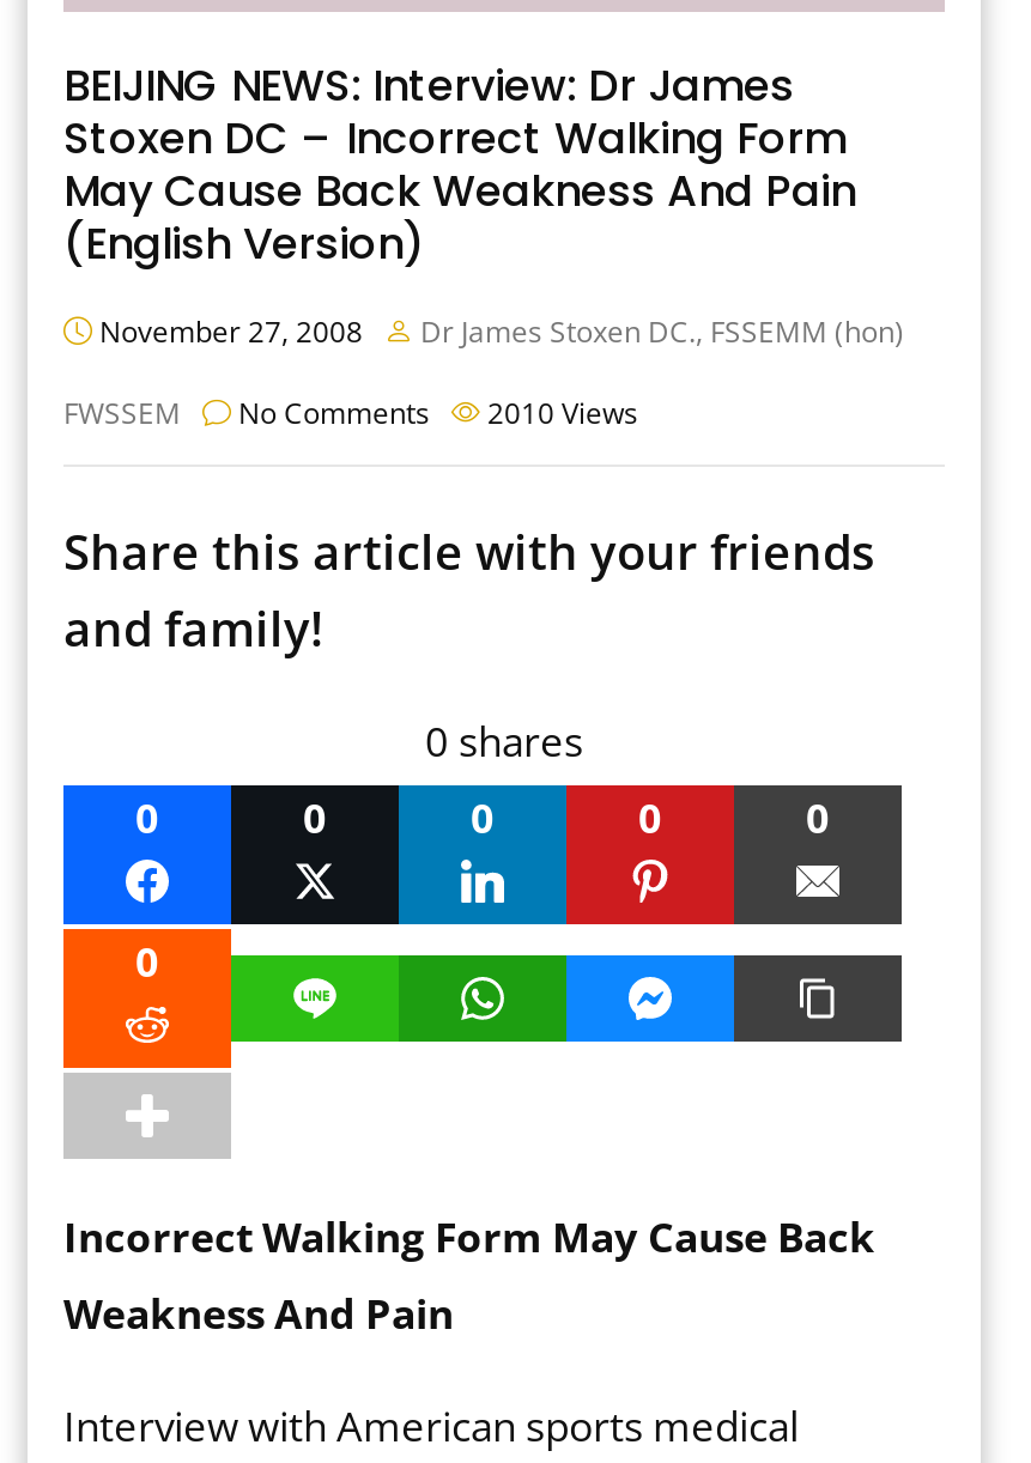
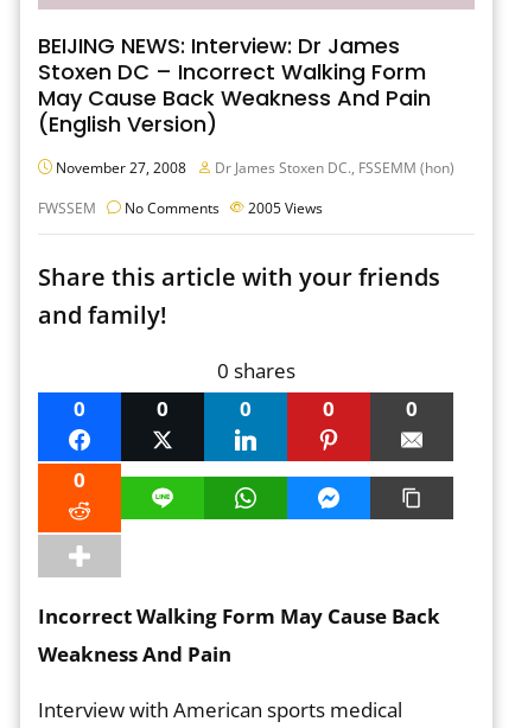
- FWSSEM No Comments 2010 Views
+ FWSSEM No Comments 2005 Views
